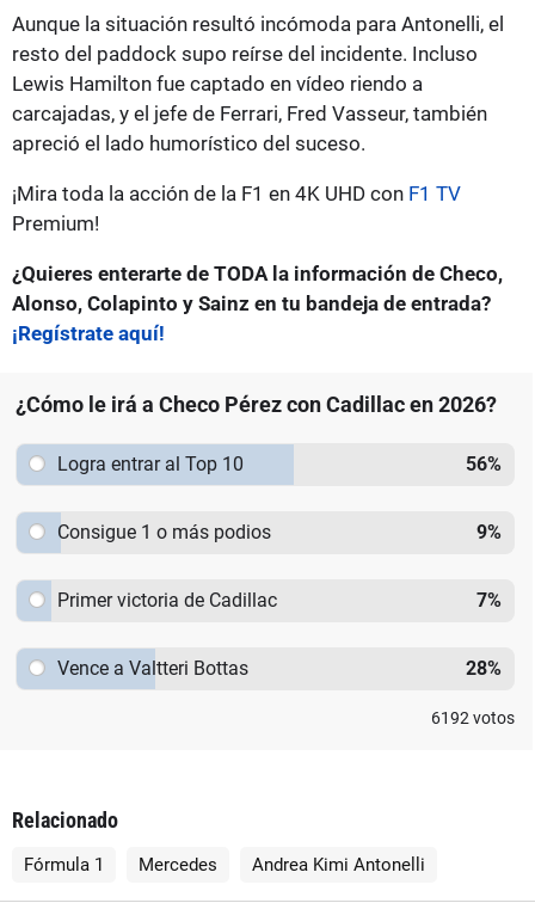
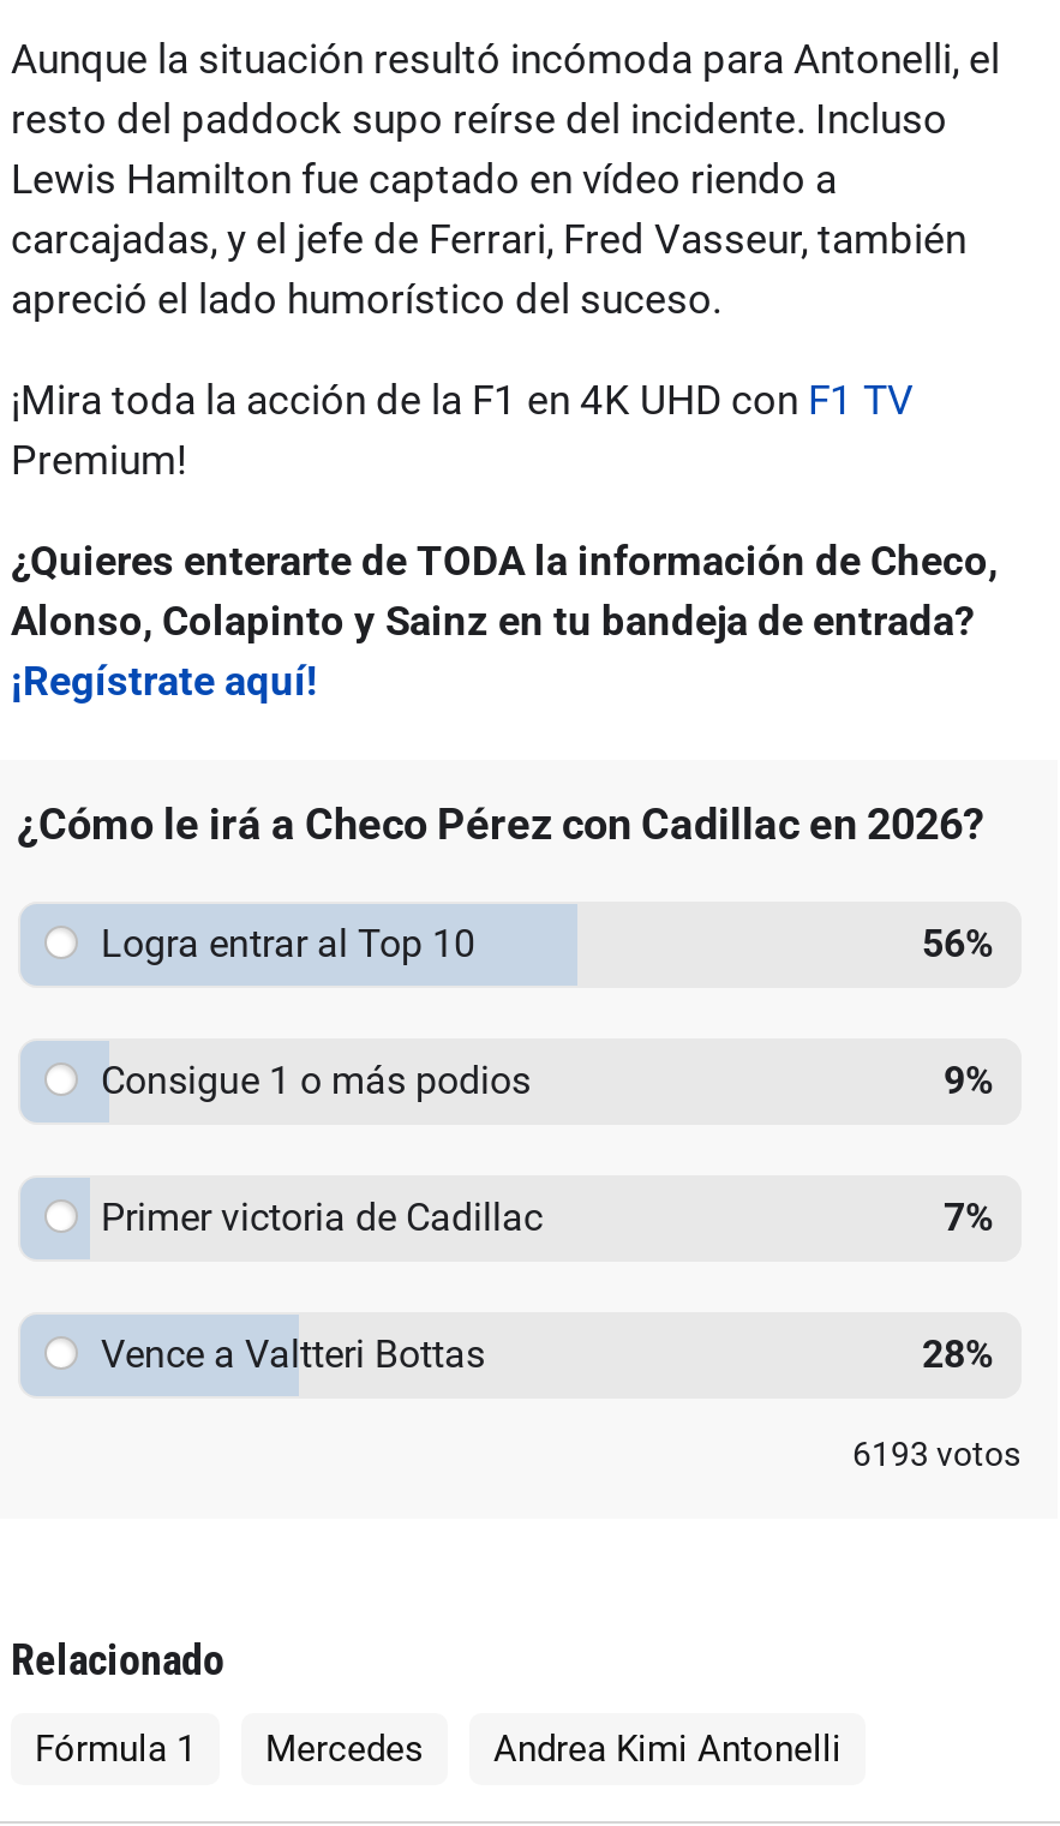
- 6192 votos
+ 6193 votos
